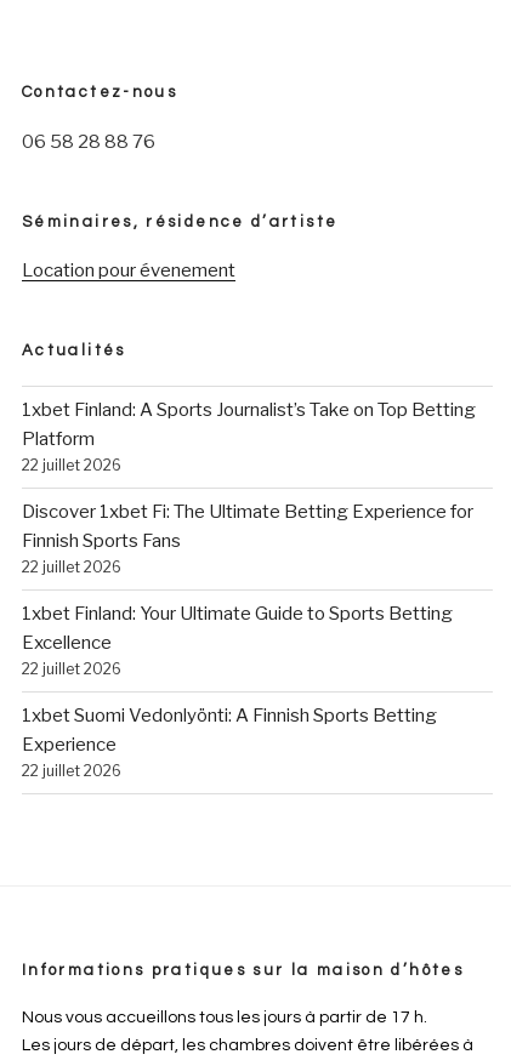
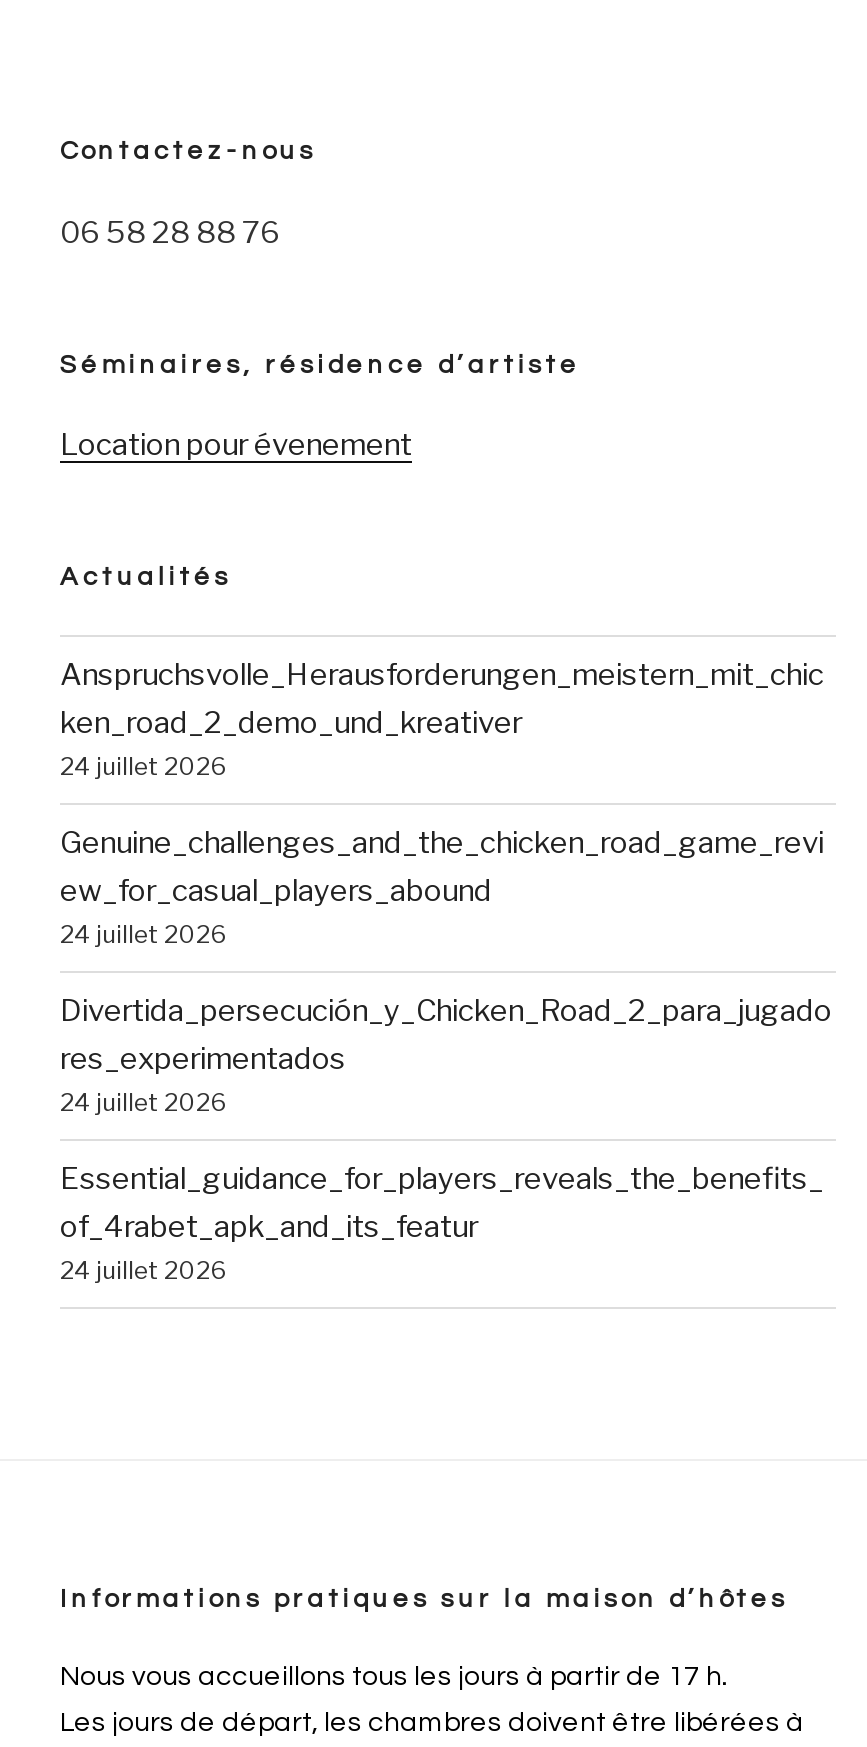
- 1xbet Finland: A Sports Journalist’s Take on Top Betting
- Platform
- 22 juillet 2026
+ Anspruchsvolle_Herausforderungen_meistern_mit_chic
+ ken_road_2_demo_und_kreativer
+ 24 juillet 2026

- Discover 1xbet Fi: The Ultimate Betting Experience for
- Finnish Sports Fans
- 22 juillet 2026
+ Genuine_challenges_and_the_chicken_road_game_revi
+ ew_for_casual_players_abound
+ 24 juillet 2026

- 1xbet Finland: Your Ultimate Guide to Sports Betting
- Excellence
- 22 juillet 2026
+ Divertida_persecución_y_Chicken_Road_2_para_jugado
+ res_experimentados
+ 24 juillet 2026

- 1xbet Suomi Vedonlyönti: A Finnish Sports Betting
- Experience
- 22 juillet 2026
+ Essential_guidance_for_players_reveals_the_benefits_
+ of_4rabet_apk_and_its_featur
+ 24 juillet 2026
